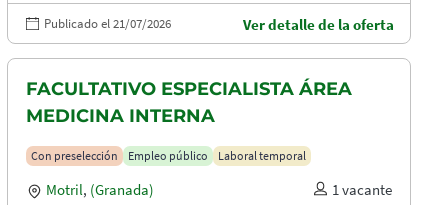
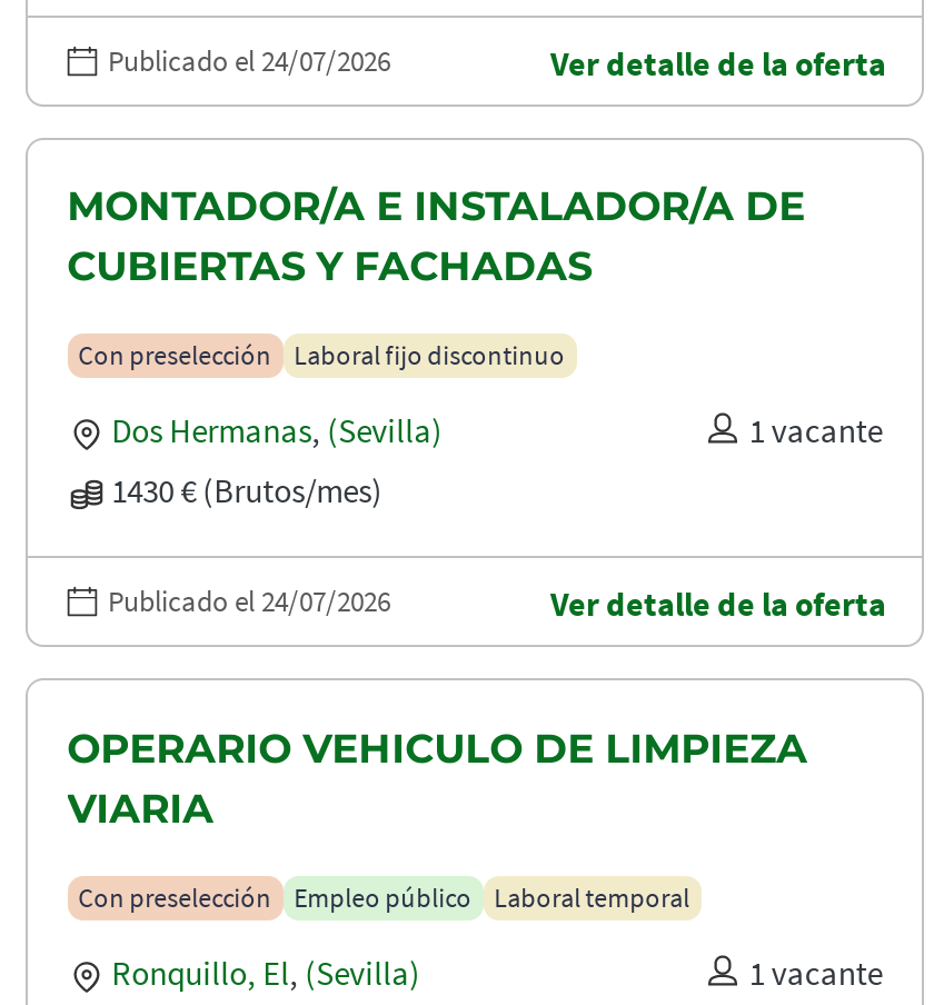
- Publicado el 21/07/2026
+ Publicado el 24/07/2026

- FACULTATIVO ESPECIALISTA ÁREA
- MEDICINA INTERNA
+ MONTADOR/A E INSTALADOR/A DE
+ CUBIERTAS Y FACHADAS
+ Con preselección
+ Laboral fijo discontinuo
+ Dos Hermanas, (Sevilla)
+ 1 vacante
+ 1430 € (Brutos/mes)
+ Publicado el 24/07/2026
+ Ver detalle de la oferta
+ OPERARIO VEHICULO DE LIMPIEZA
+ VIARIA

- Motril, (Granada)
+ Ronquillo, El, (Sevilla)
